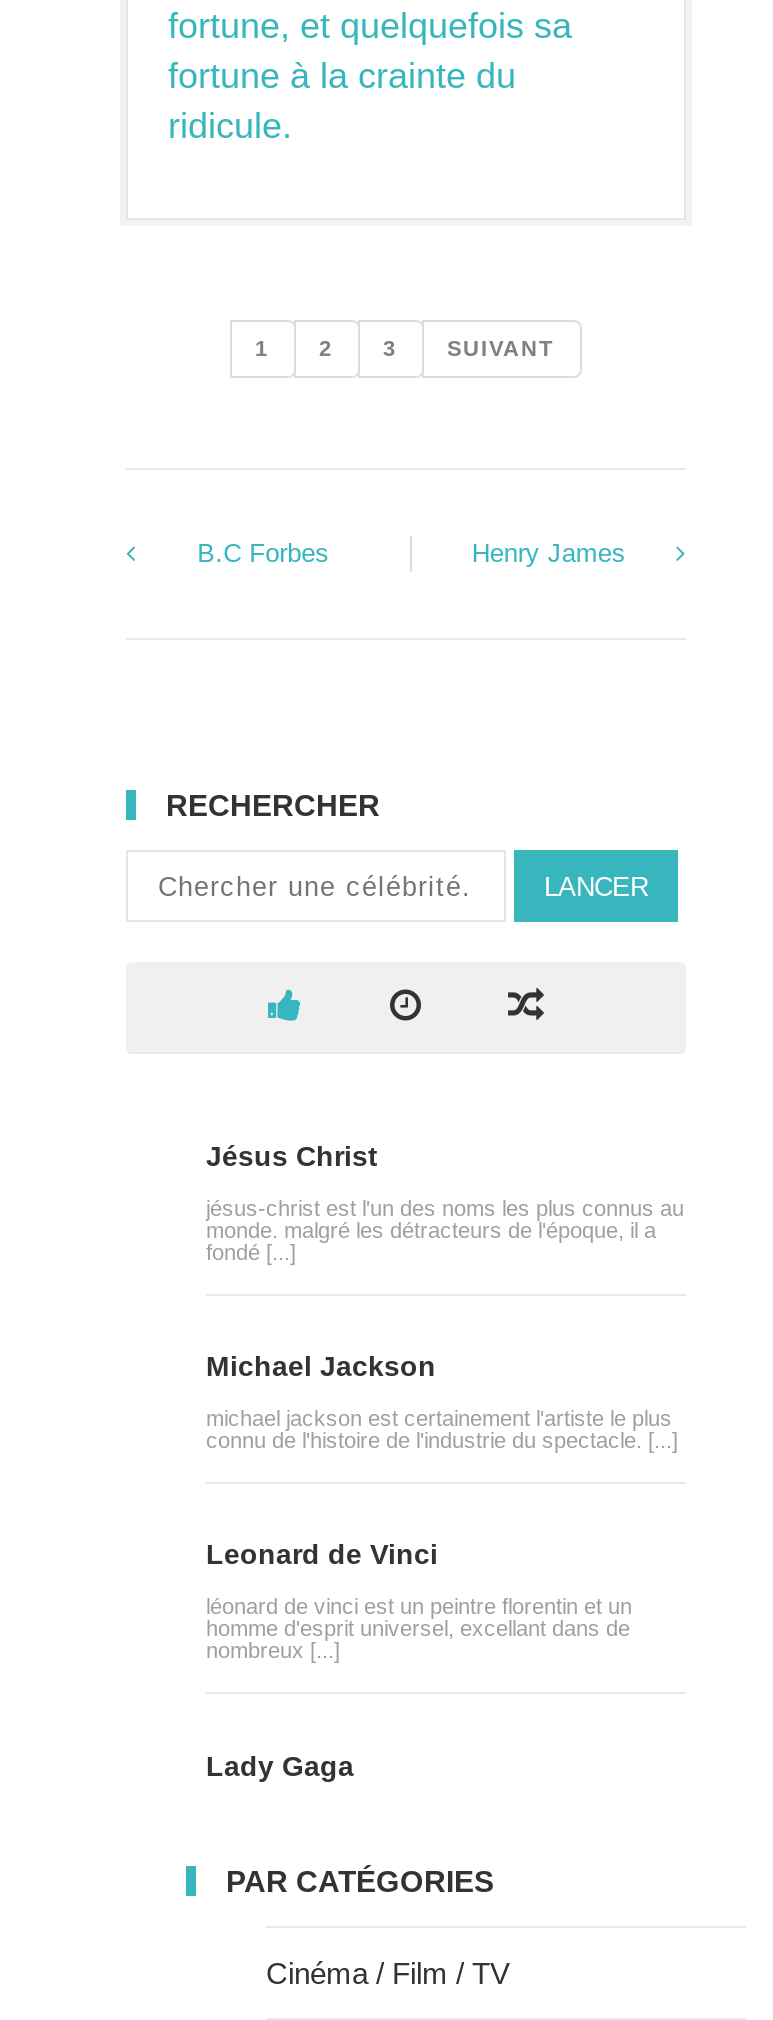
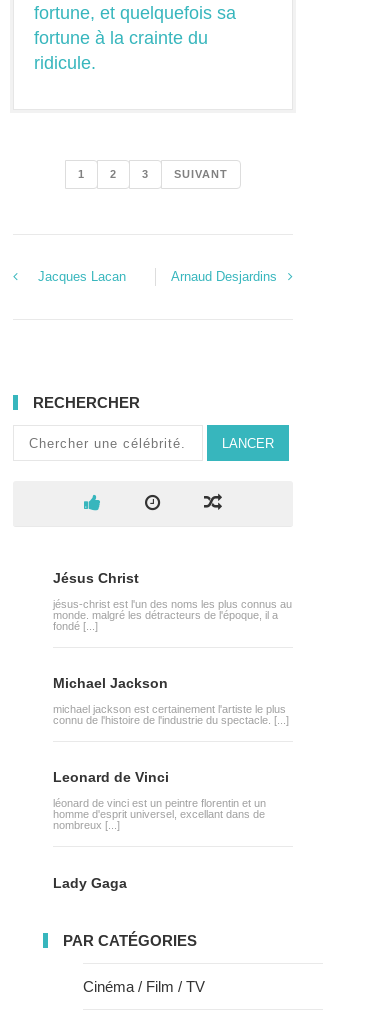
- B.C Forbes
- Henry James
+ Jacques Lacan
+ Arnaud Desjardins
